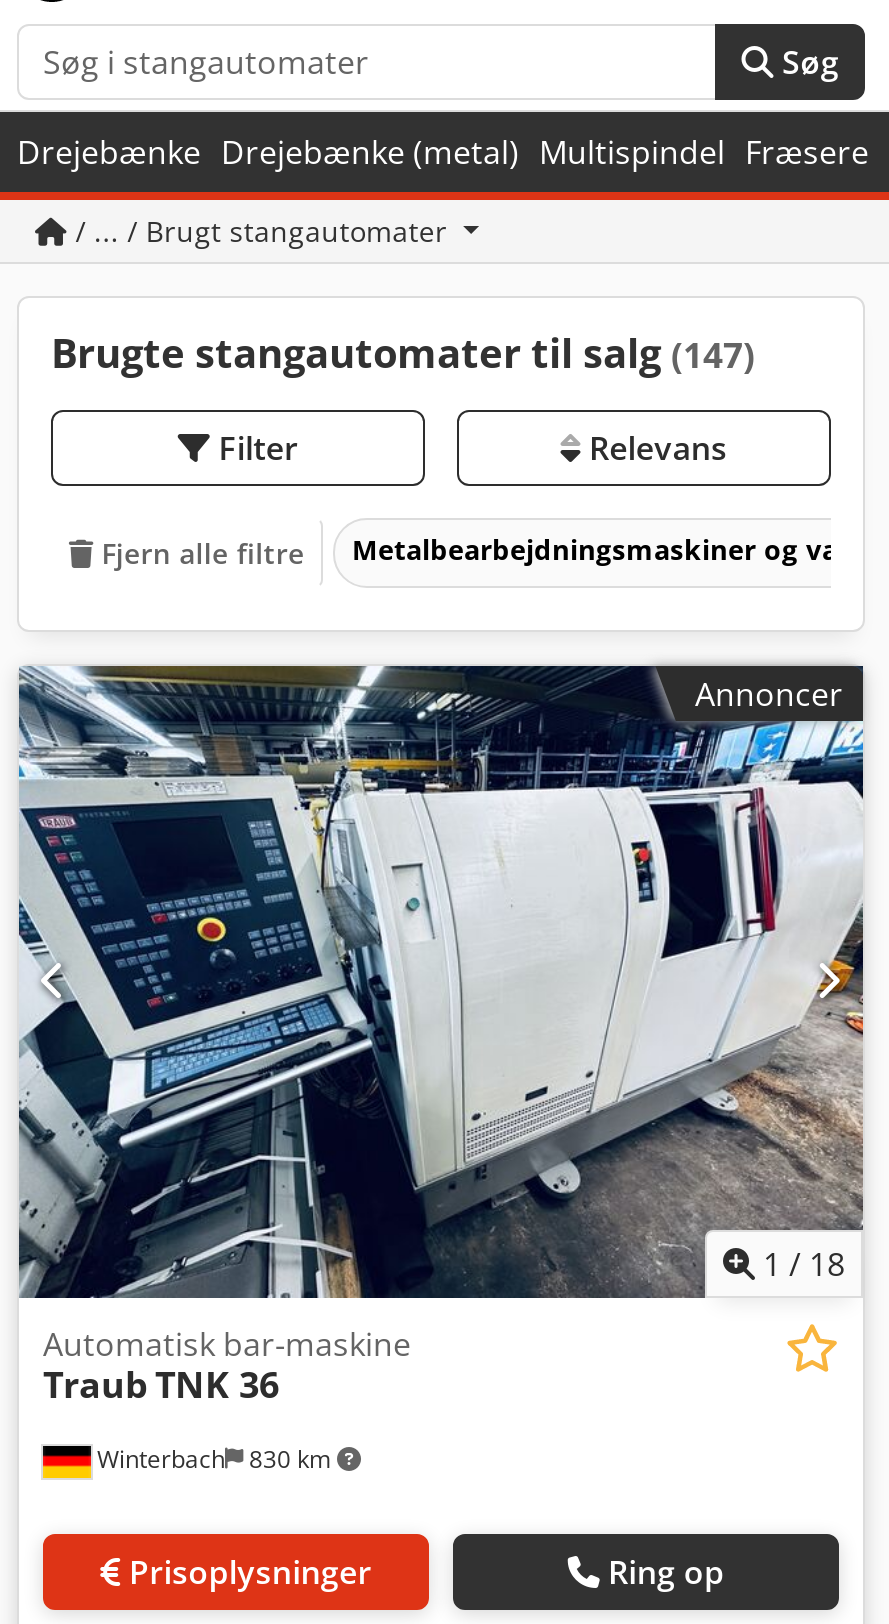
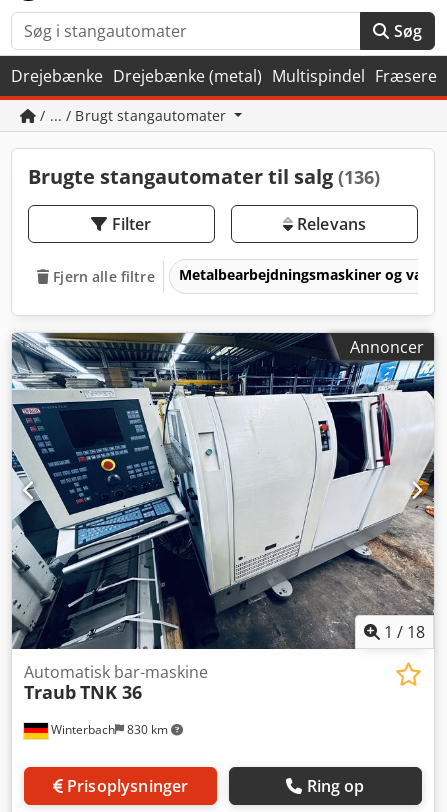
- Brugte stangautomater til salg (147)
+ Brugte stangautomater til salg (136)
